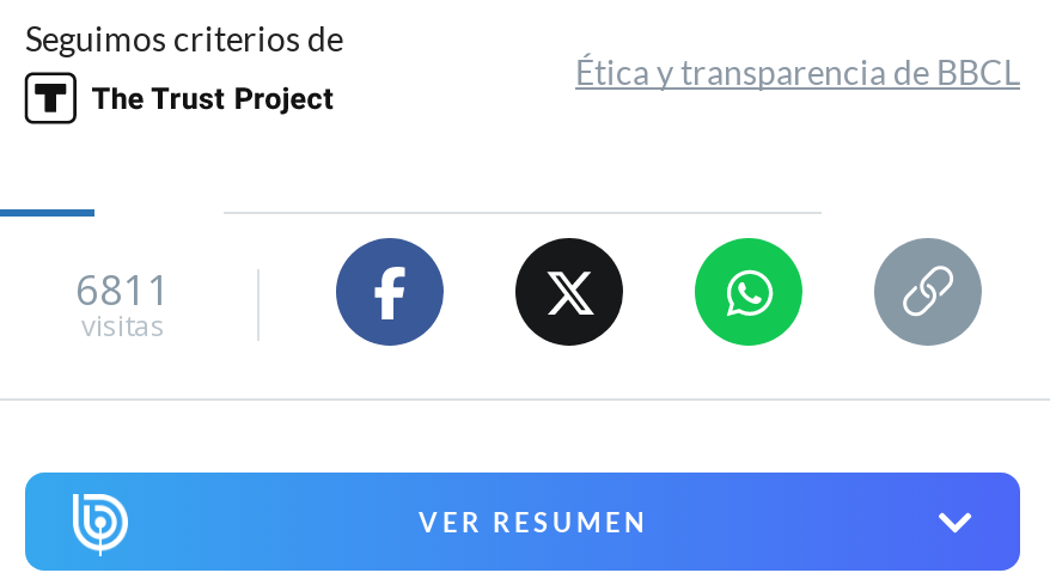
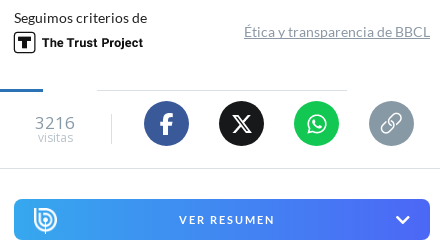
- 6811
+ 3216
